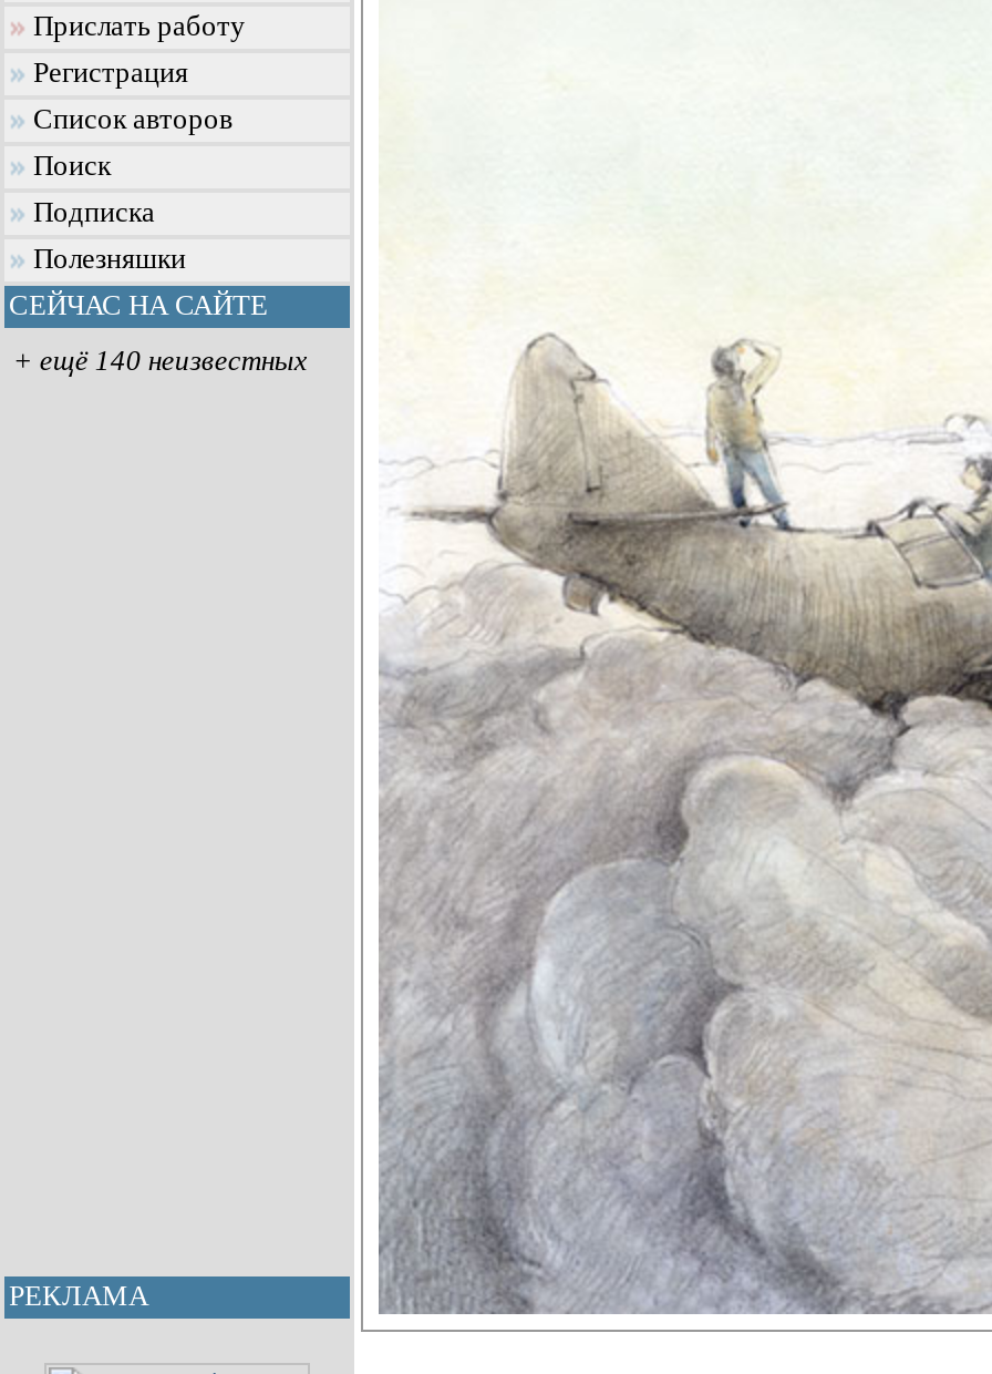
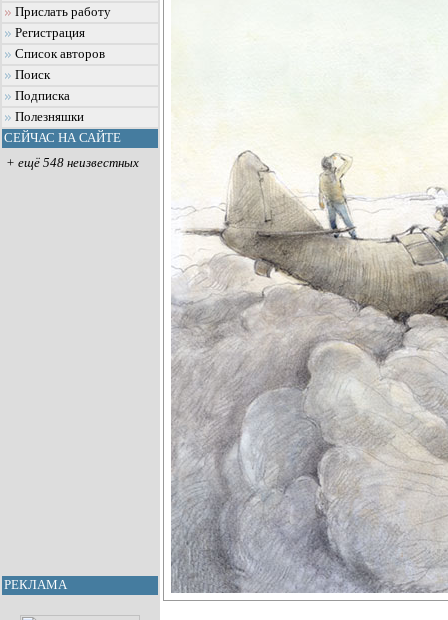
- + ещё 140 неизвестных
+ + ещё 548 неизвестных
